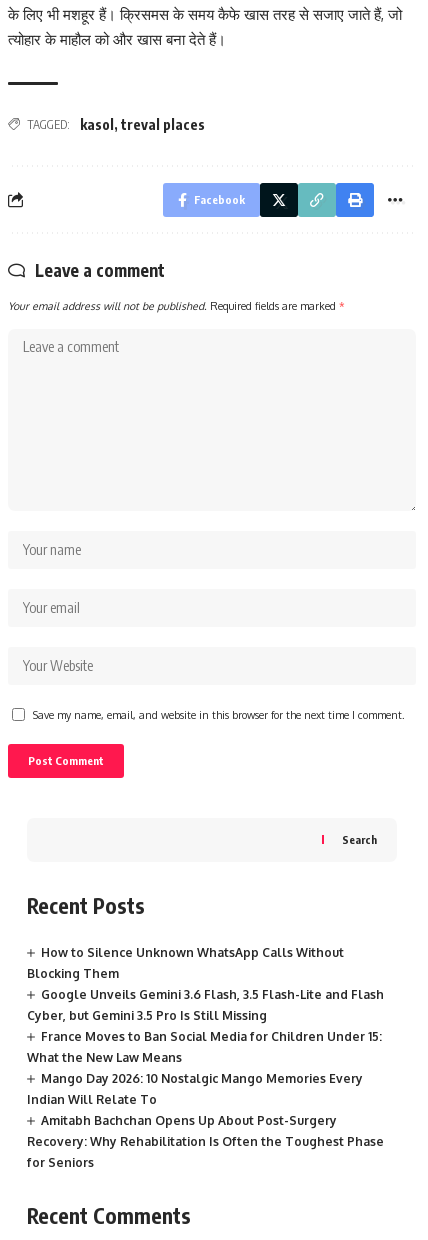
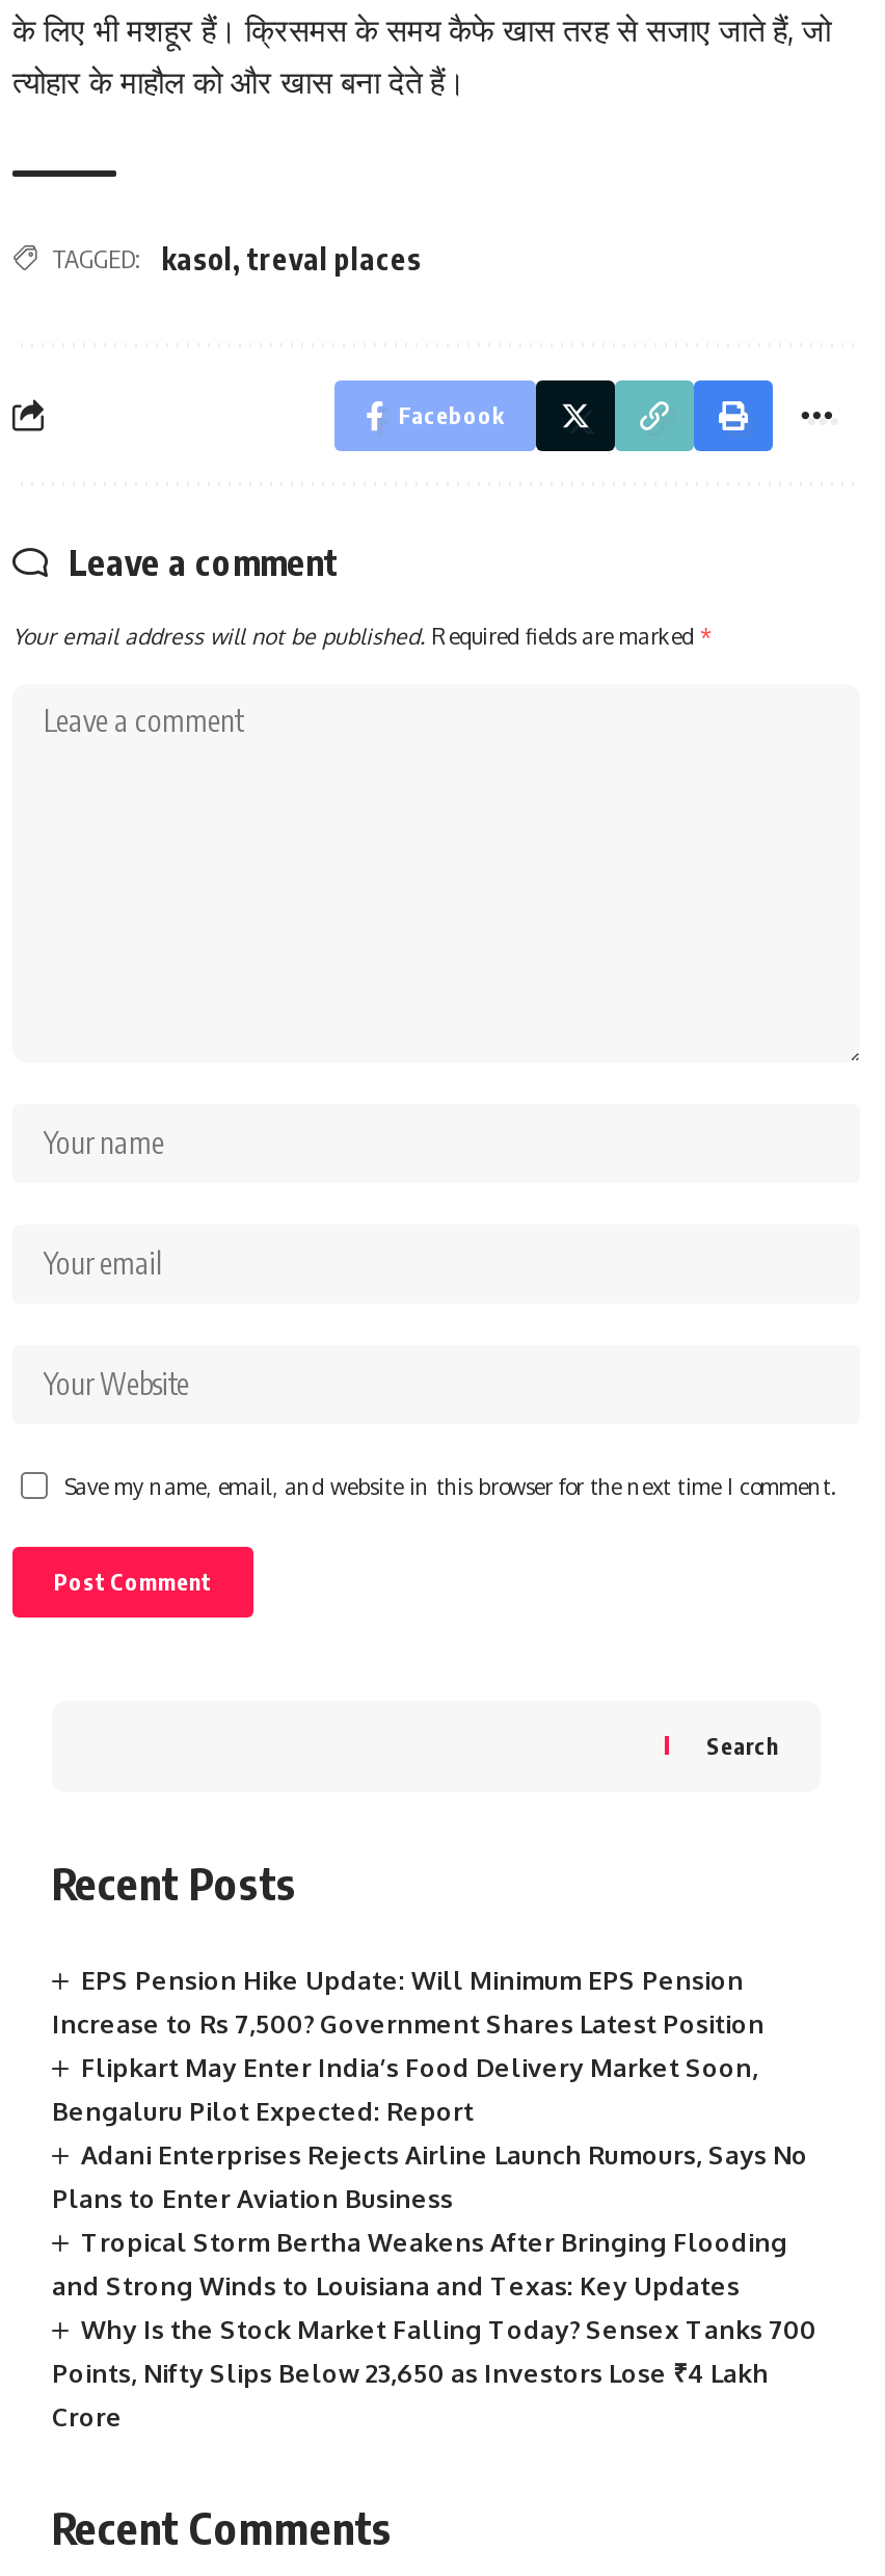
- How to Silence Unknown WhatsApp Calls Without
- Blocking Them
- Google Unveils Gemini 3.6 Flash, 3.5 Flash-Lite and Flash
- Cyber, but Gemini 3.5 Pro Is Still Missing
- France Moves to Ban Social Media for Children Under 15:
- What the New Law Means
- Mango Day 2026: 10 Nostalgic Mango Memories Every
- Indian Will Relate To
- Amitabh Bachchan Opens Up About Post-Surgery
- Recovery: Why Rehabilitation Is Often the Toughest Phase
- for Seniors
+ EPS Pension Hike Update: Will Minimum EPS Pension
+ Increase to Rs 7,500? Government Shares Latest Position
+ Flipkart May Enter India’s Food Delivery Market Soon,
+ Bengaluru Pilot Expected: Report
+ Adani Enterprises Rejects Airline Launch Rumours, Says No
+ Plans to Enter Aviation Business
+ Tropical Storm Bertha Weakens After Bringing Flooding
+ and Strong Winds to Louisiana and Texas: Key Updates
+ Why Is the Stock Market Falling Today? Sensex Tanks 700
+ Points, Nifty Slips Below 23,650 as Investors Lose ₹4 Lakh
+ Crore
